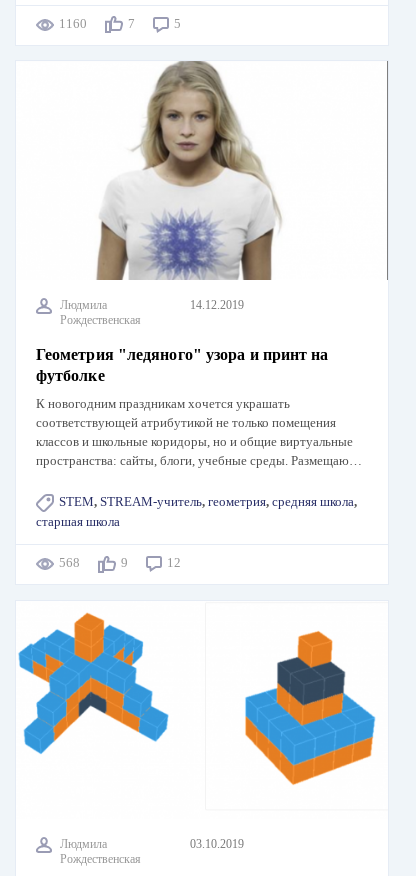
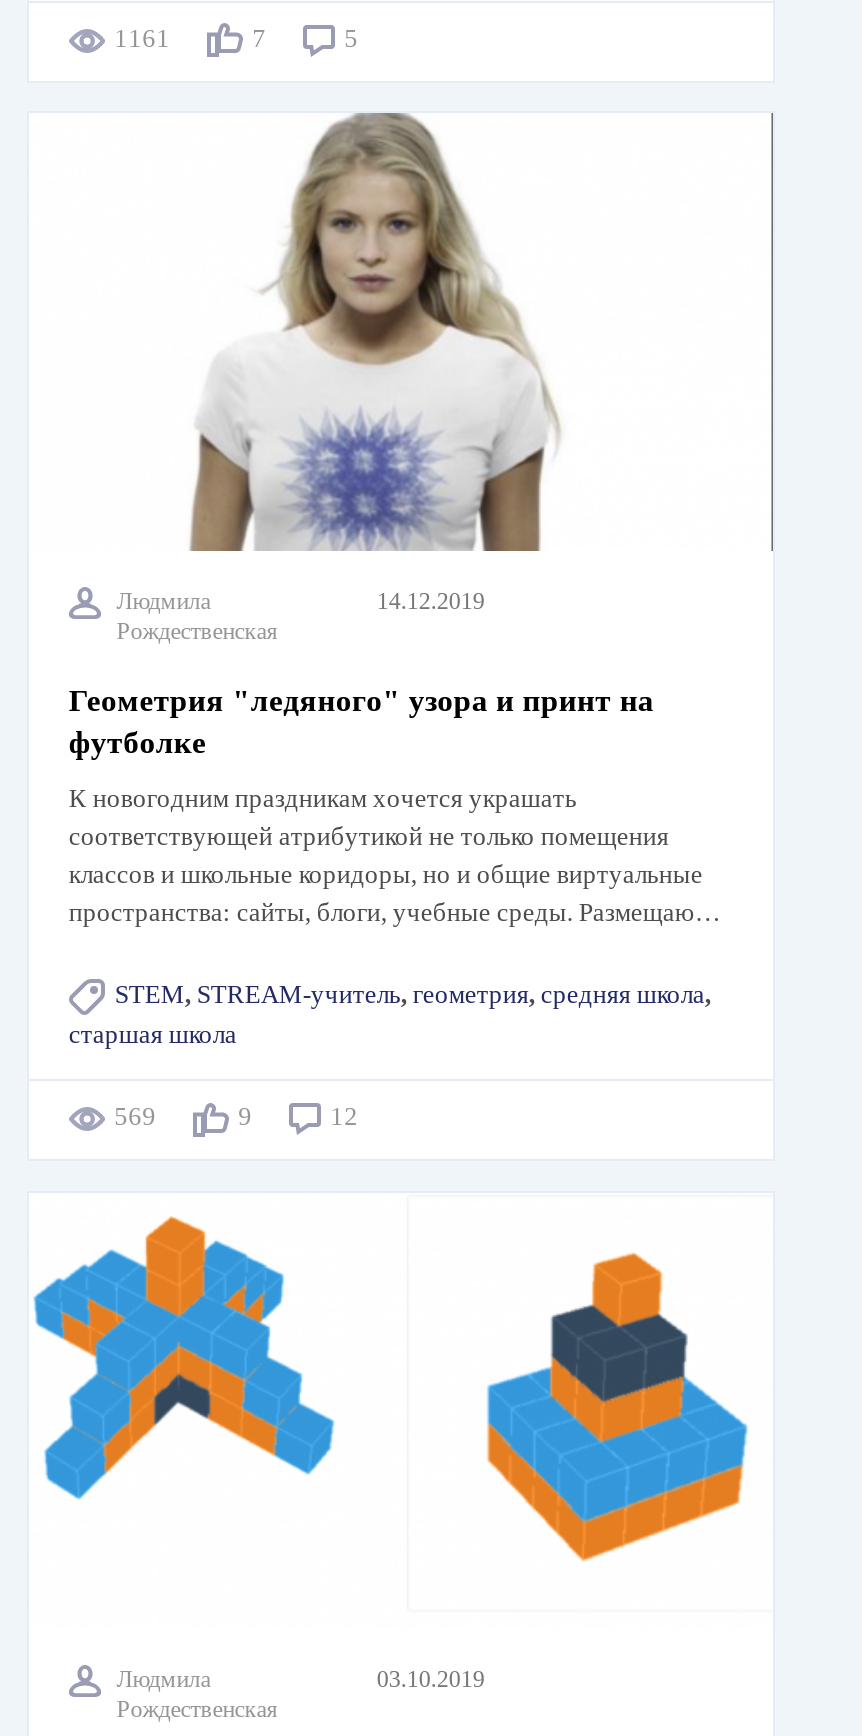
- 1160 7 5
+ 1161 7 5

- 568 9 12
+ 569 9 12
